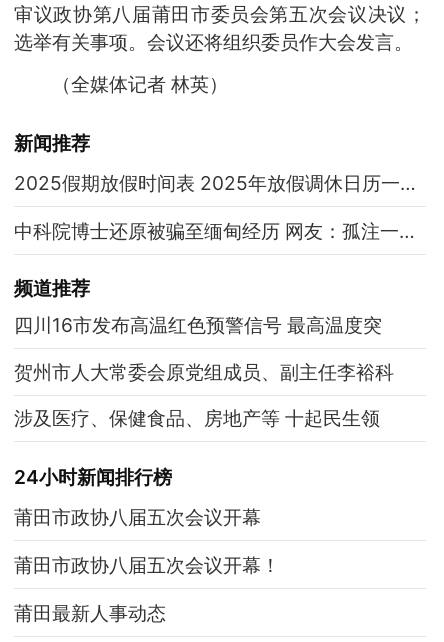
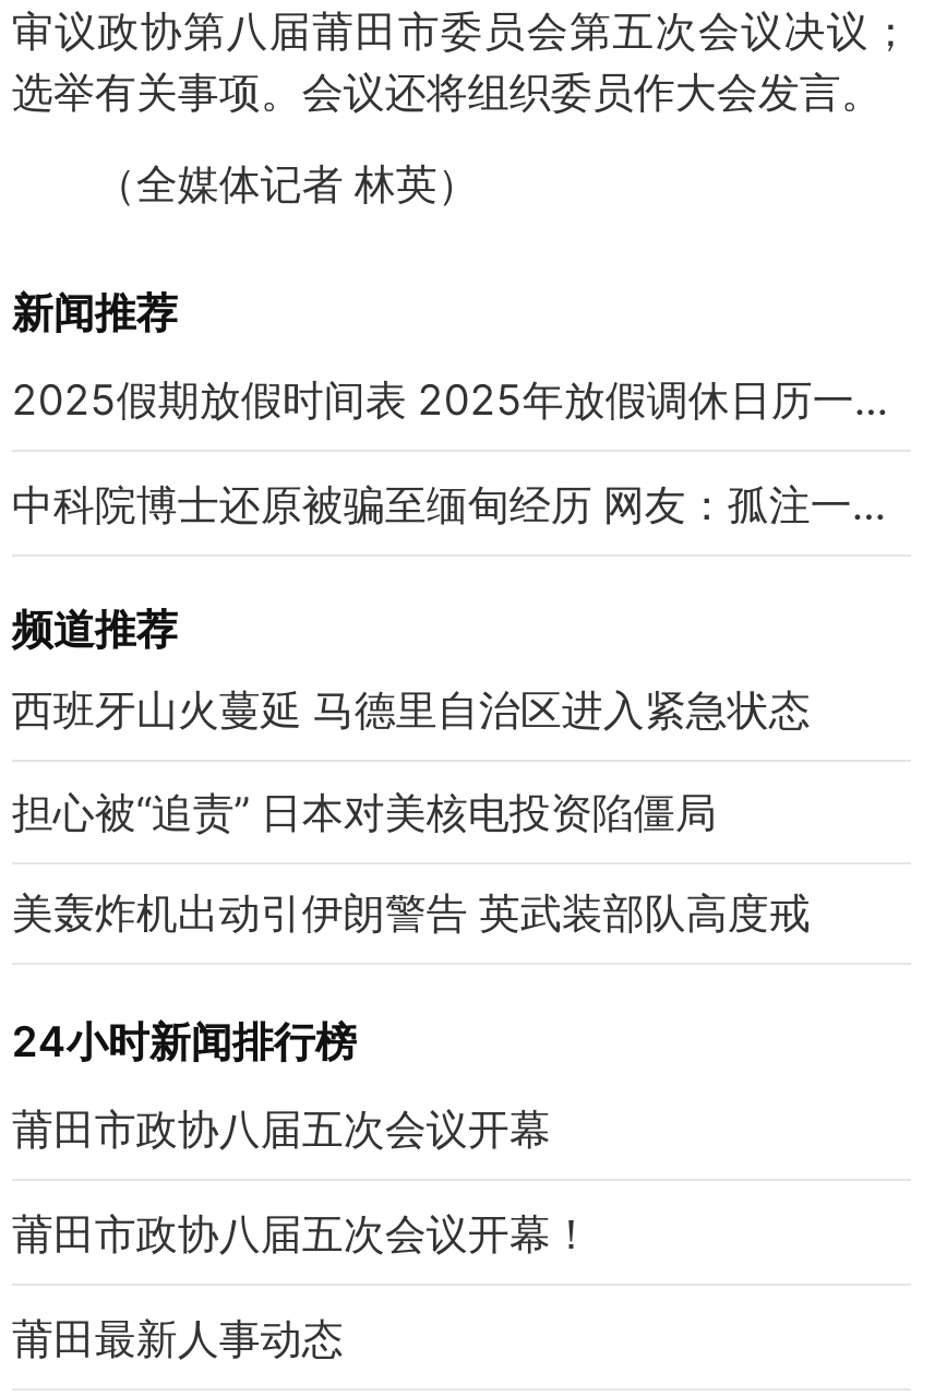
- 四川16市发布高温红色预警信号 最高温度突
+ 西班牙山火蔓延 马德里自治区进入紧急状态

- 贺州市人大常委会原党组成员、副主任李裕科
+ 担心被“追责” 日本对美核电投资陷僵局

- 涉及医疗、保健食品、房地产等 十起民生领
+ 美轰炸机出动引伊朗警告 英武装部队高度戒
